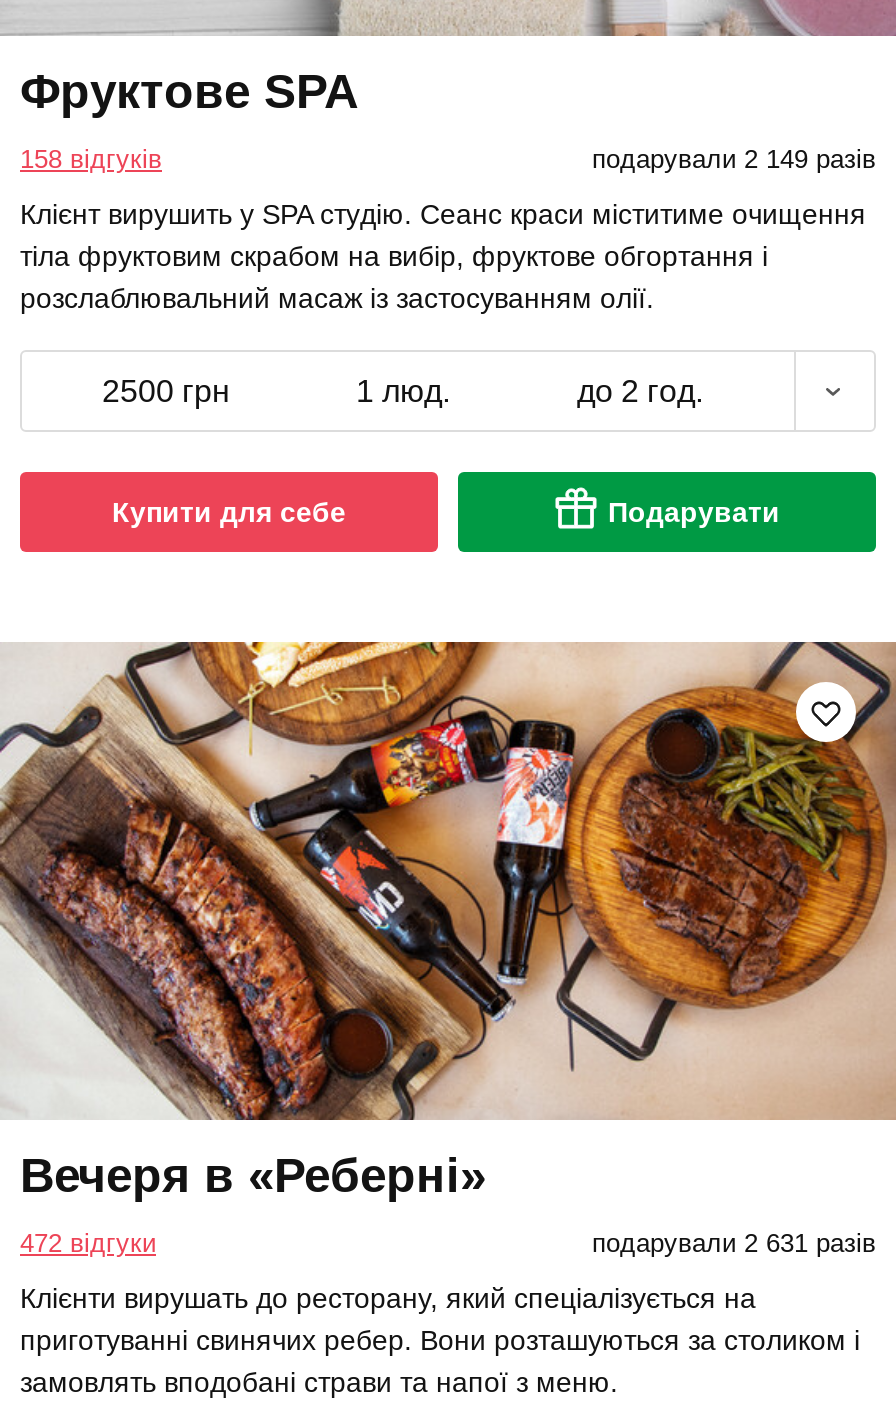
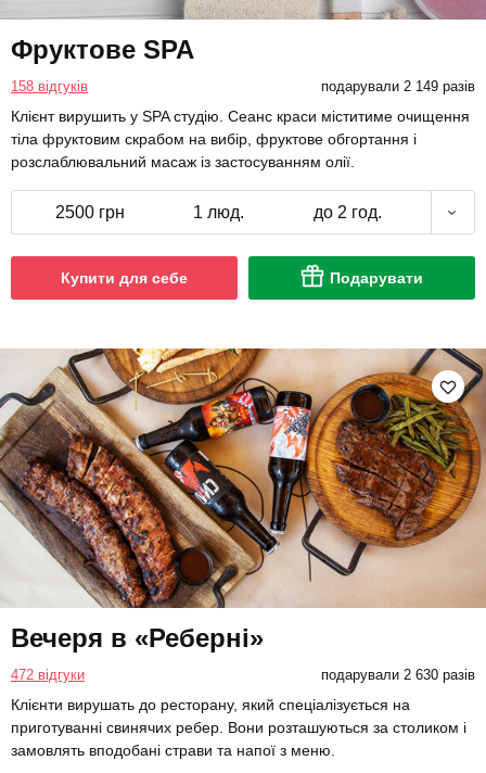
- подарували 2 631 разів
+ подарували 2 630 разів
